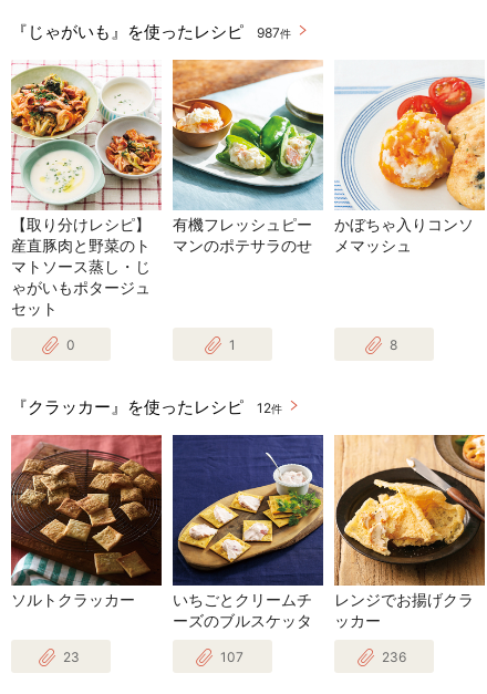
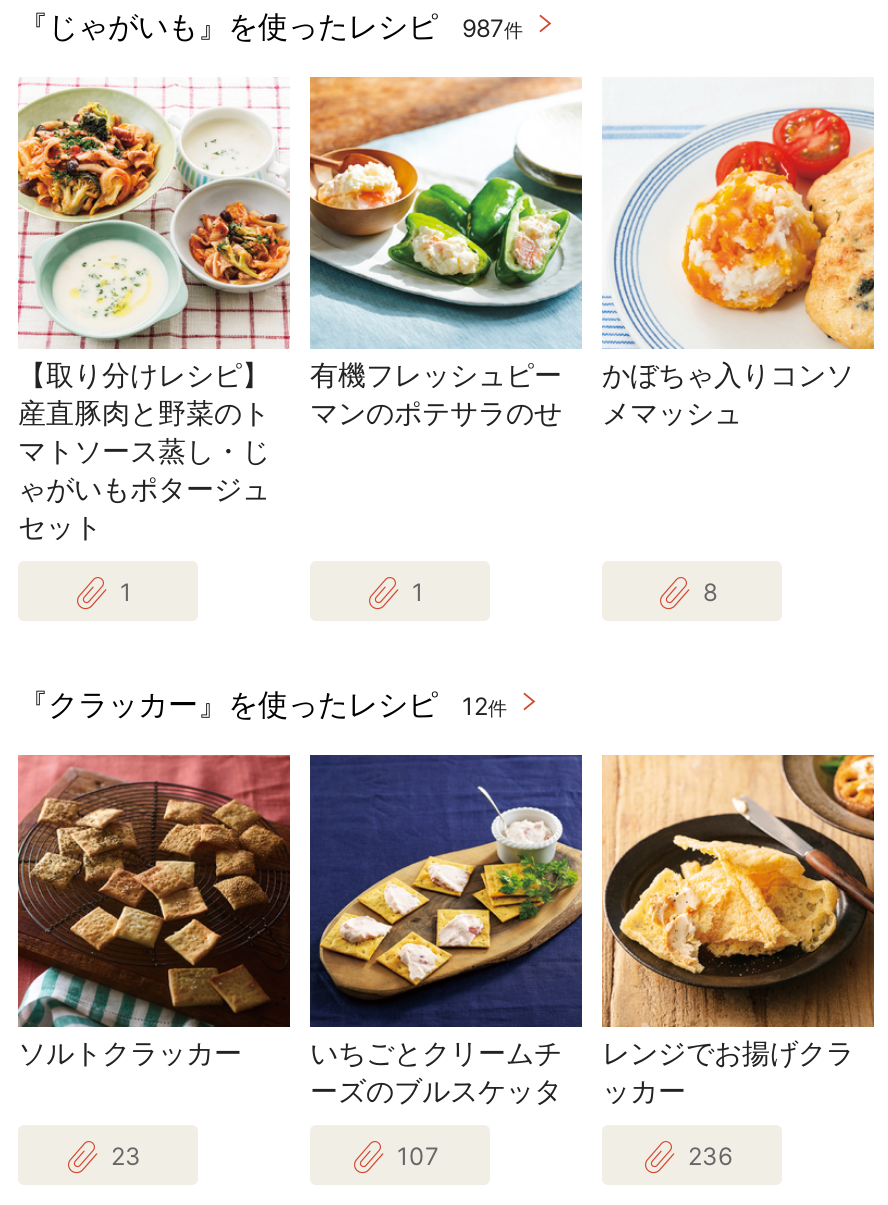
- 0
+ 1
